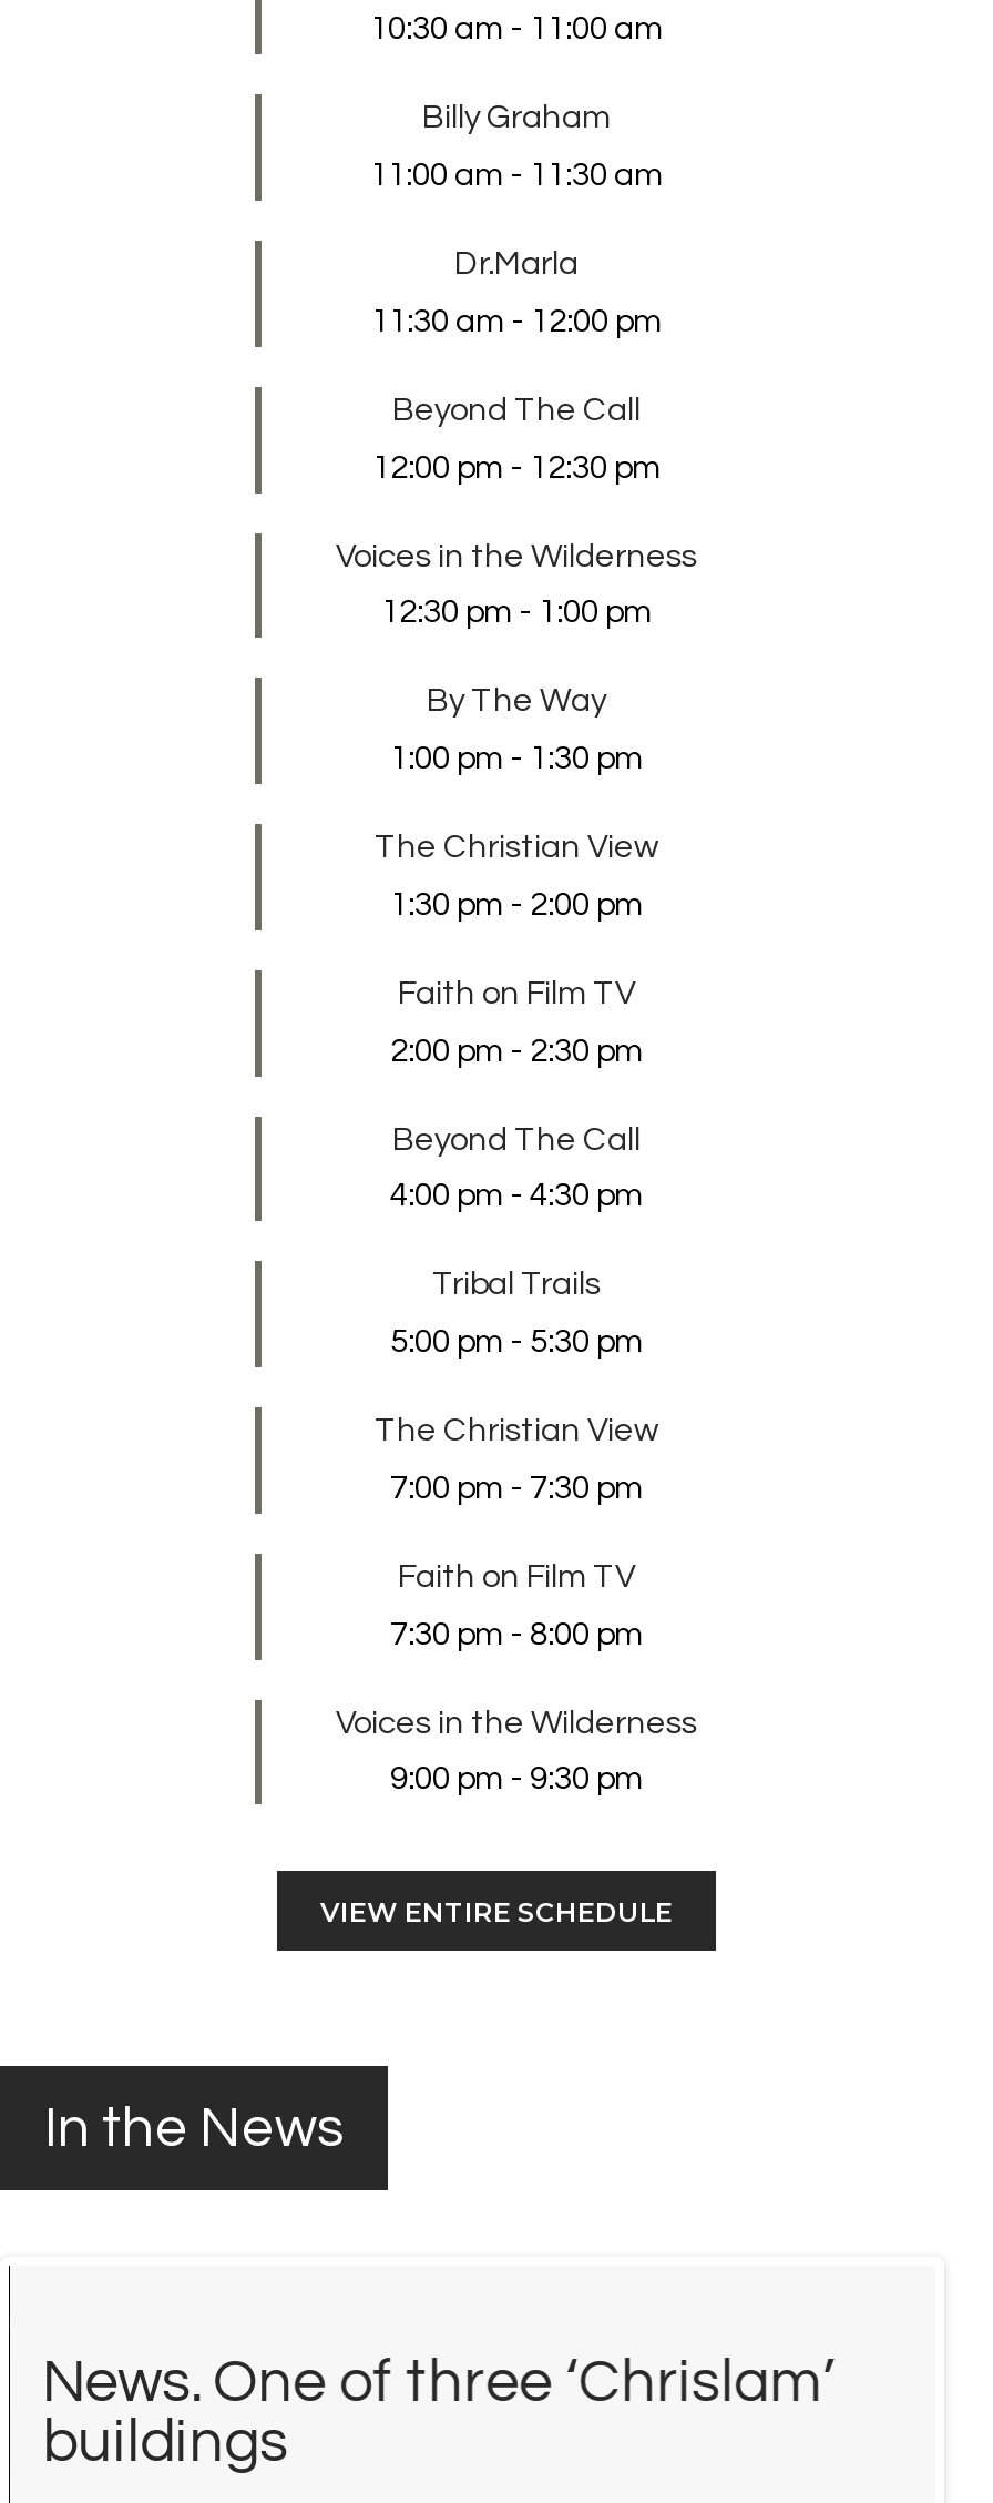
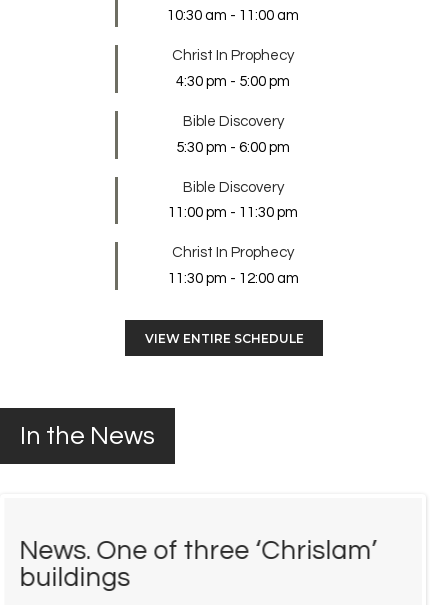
- Billy Graham
- 11:00 am - 11:30 am
- Dr.Marla
- 11:30 am - 12:00 pm
- Beyond The Call
- 12:00 pm - 12:30 pm
- Voices in the Wilderness
- 12:30 pm - 1:00 pm
- By The Way
- 1:00 pm - 1:30 pm
- The Christian View
- 1:30 pm - 2:00 pm
- Faith on Film TV
- 2:00 pm - 2:30 pm
- Beyond The Call
- 4:00 pm - 4:30 pm
- Tribal Trails
- 5:00 pm - 5:30 pm
- The Christian View
- 7:00 pm - 7:30 pm
- Faith on Film TV
- 7:30 pm - 8:00 pm
- Voices in the Wilderness
- 9:00 pm - 9:30 pm
+ Christ In Prophecy
+ 4:30 pm - 5:00 pm
+ Bible Discovery
+ 5:30 pm - 6:00 pm
+ Bible Discovery
+ 11:00 pm - 11:30 pm
+ Christ In Prophecy
+ 11:30 pm - 12:00 am
